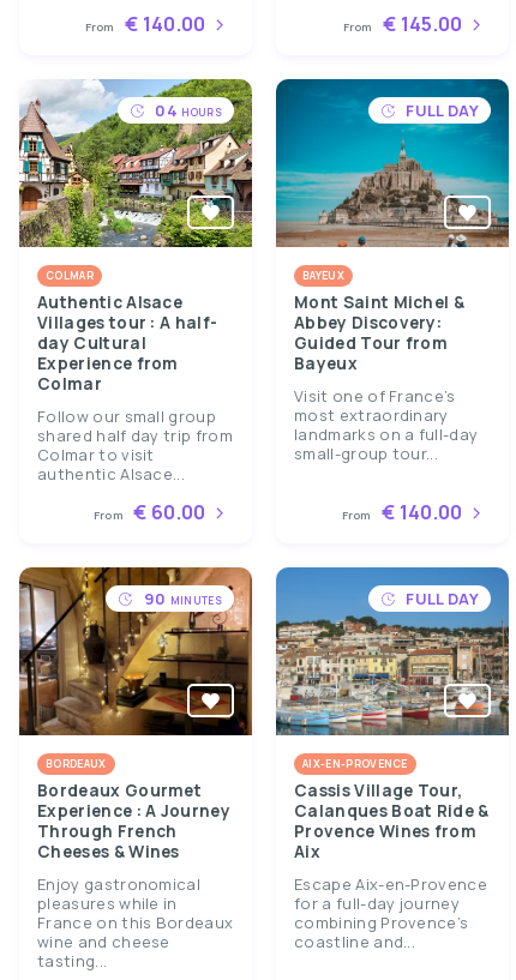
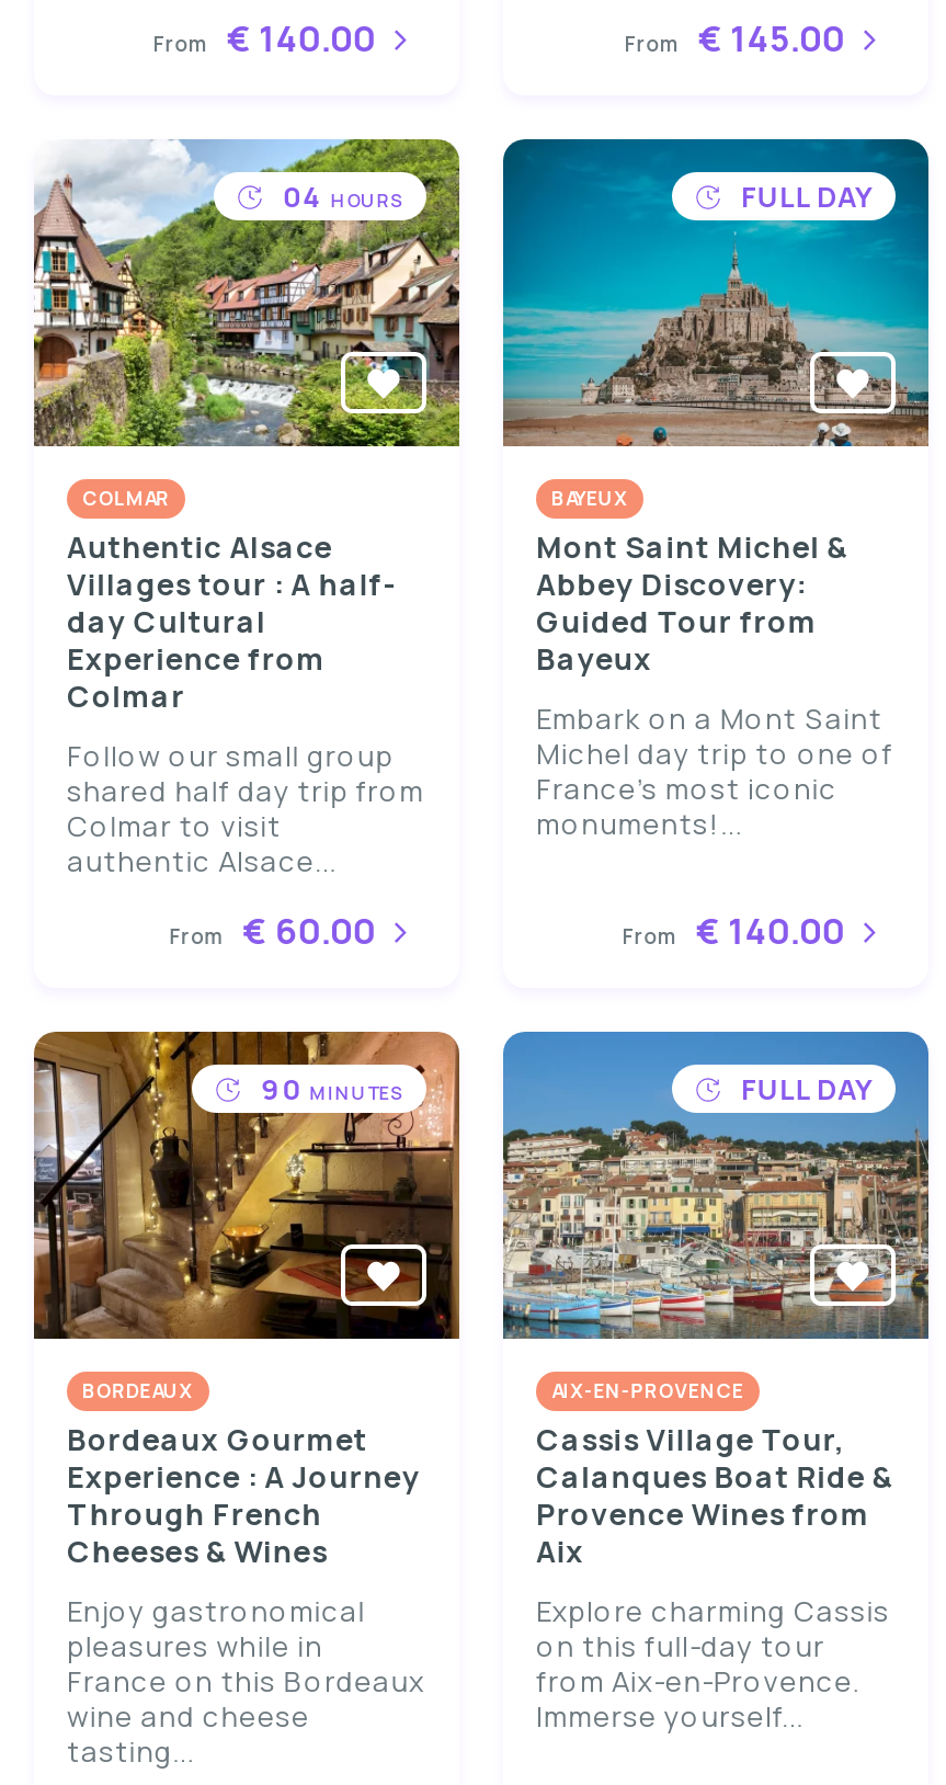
- Visit one of France’s
- most extraordinary
- landmarks on a full-day
- small-group tour...
+ Embark on a Mont Saint
+ Michel day trip to one of
+ France’s most iconic
+ monuments!...

- Escape Aix-en-Provence
- for a full-day journey
- combining Provence’s
- coastline and...
+ Explore charming Cassis
+ on this full-day tour
+ from Aix-en-Provence.
+ Immerse yourself...
